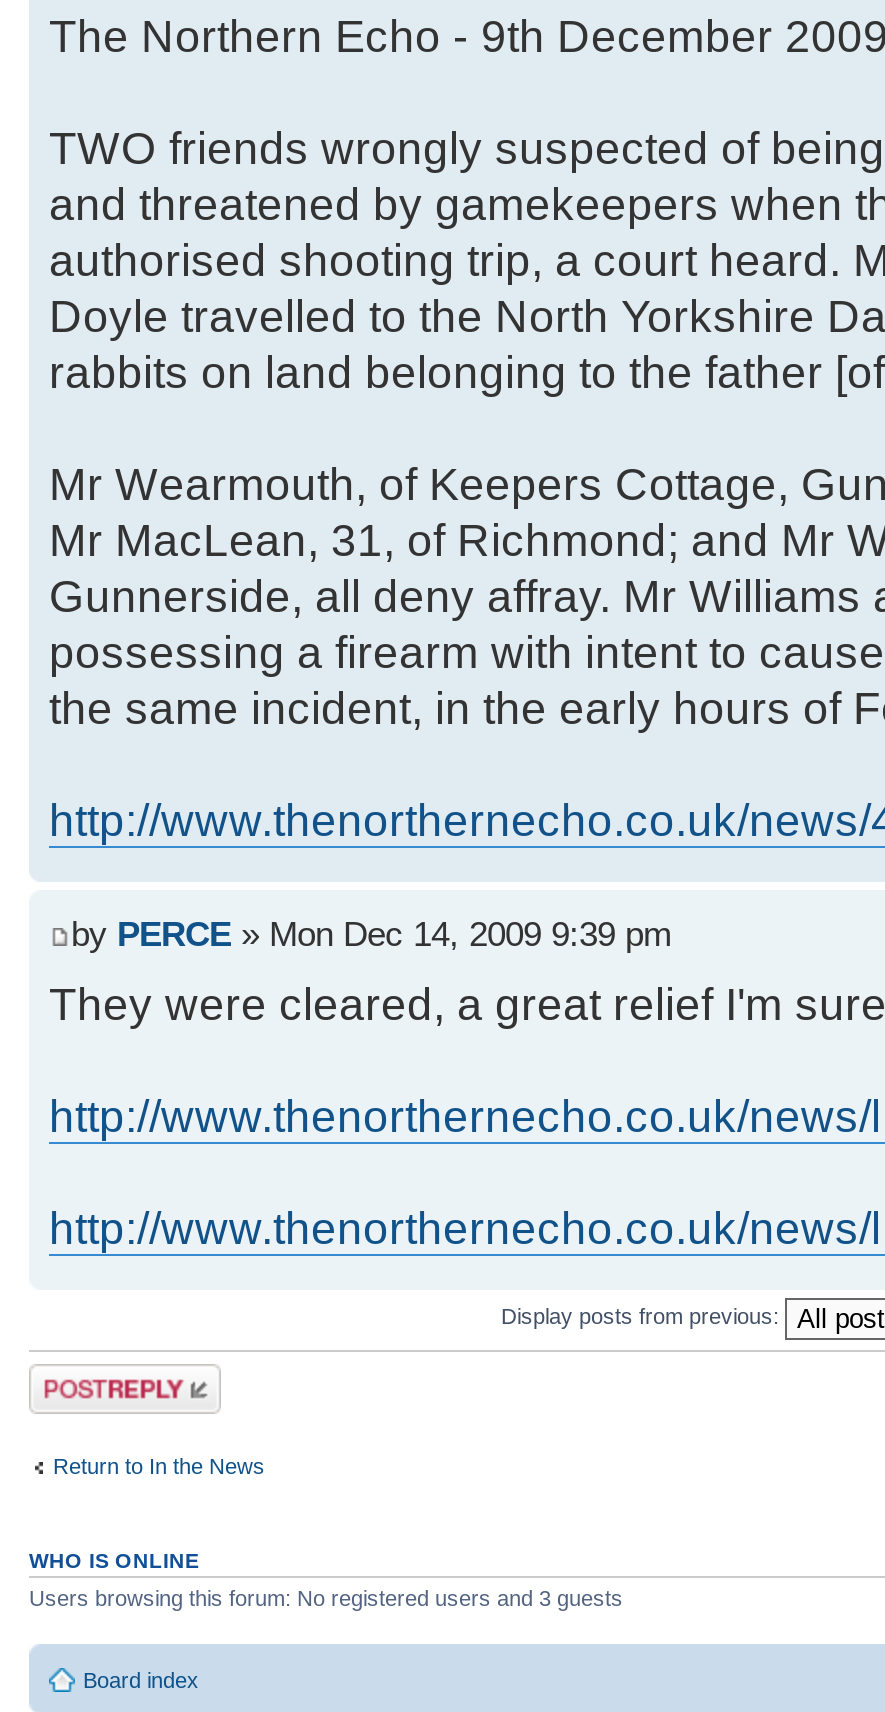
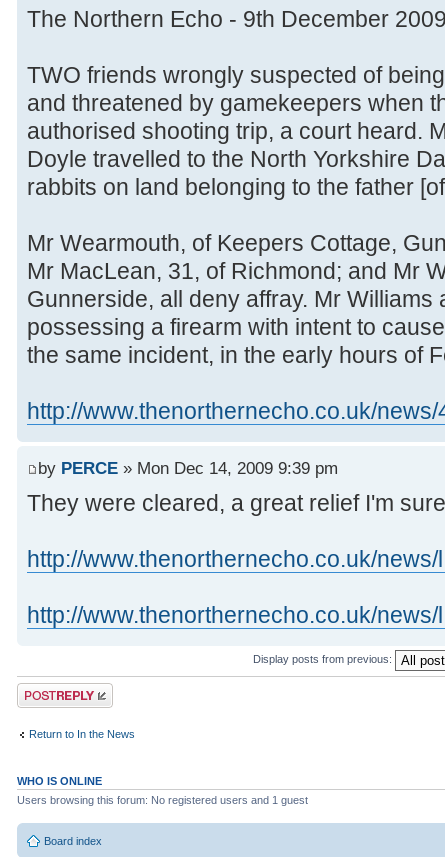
- Users browsing this forum: No registered users and 3 guests
+ Users browsing this forum: No registered users and 1 guest
